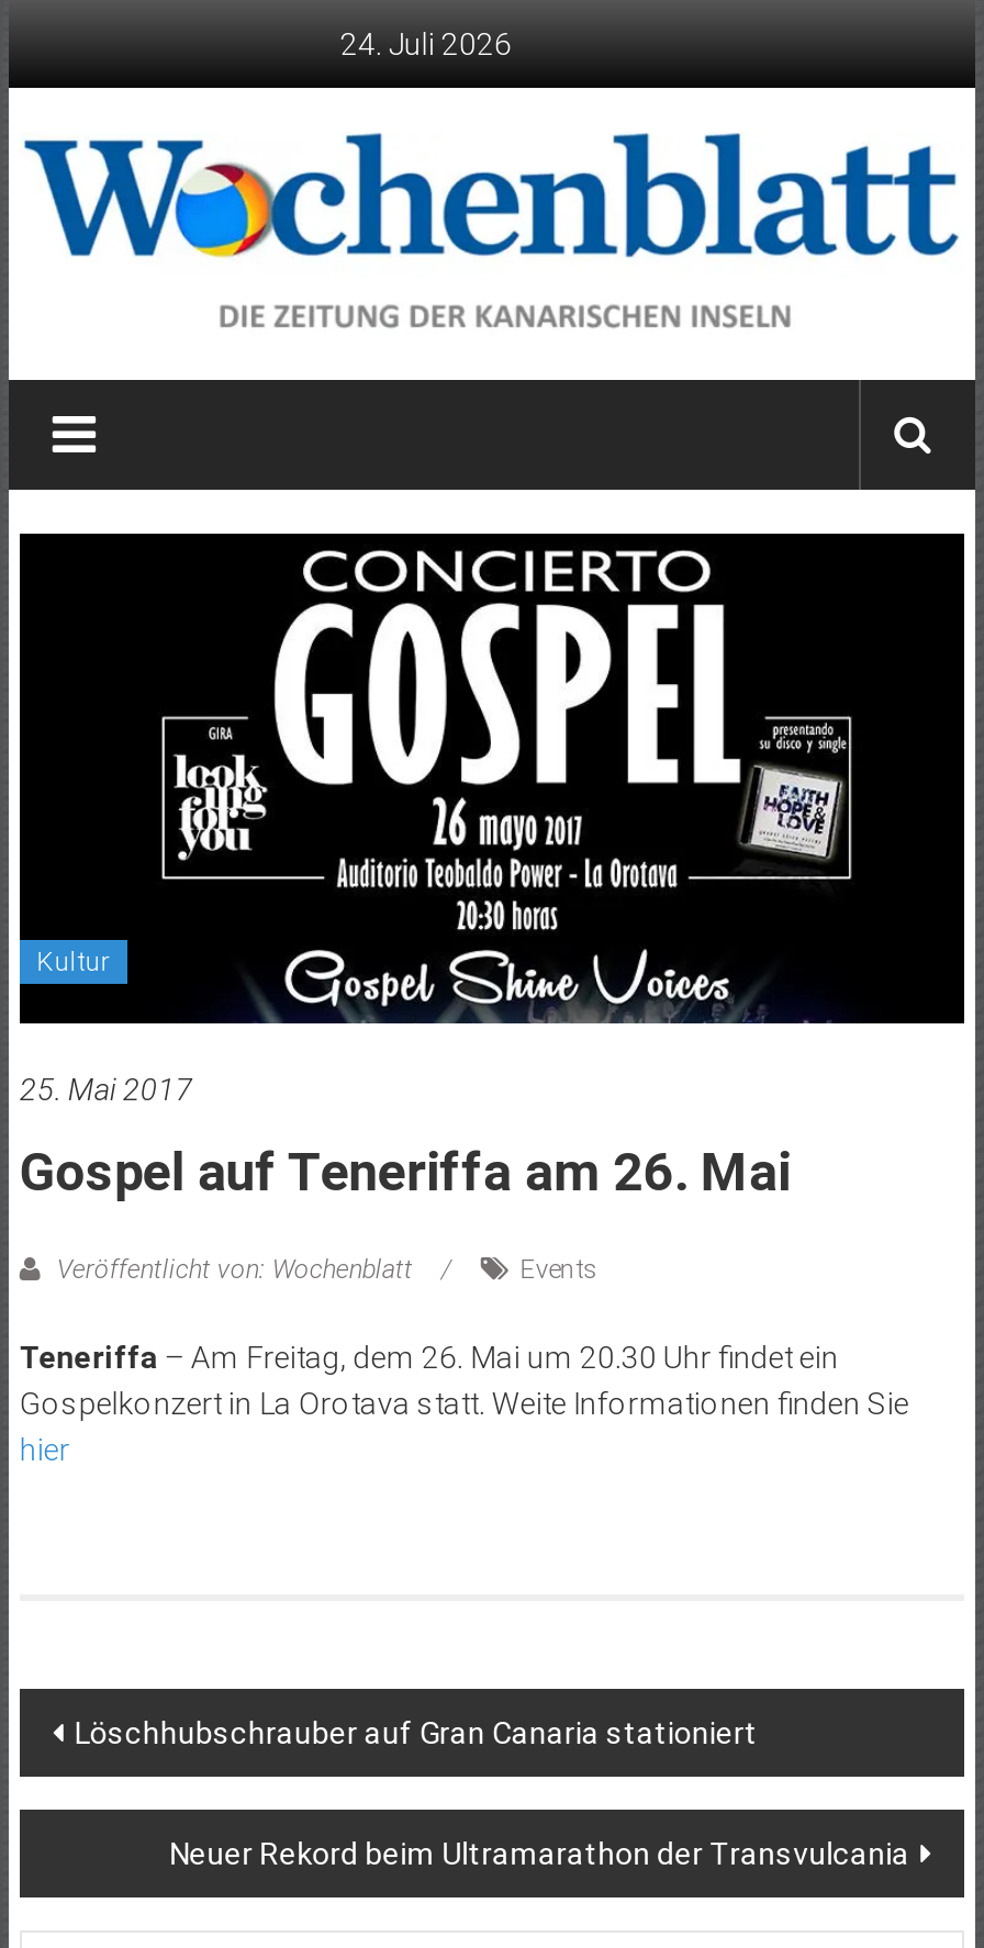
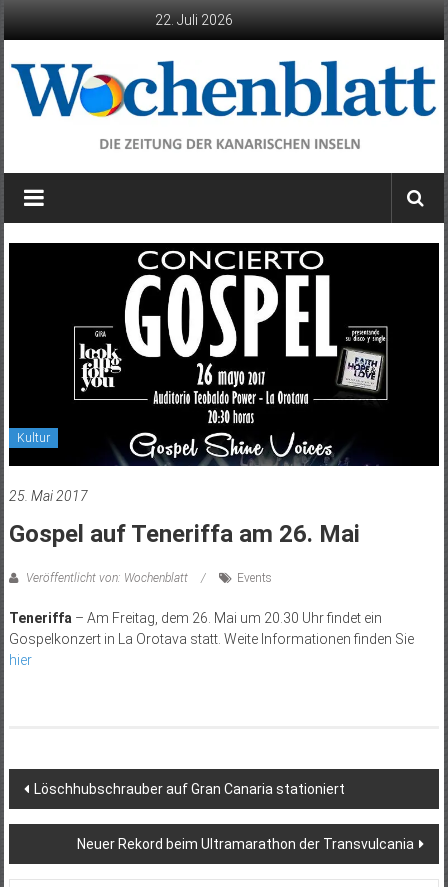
- 24. Juli 2026
+ 22. Juli 2026
